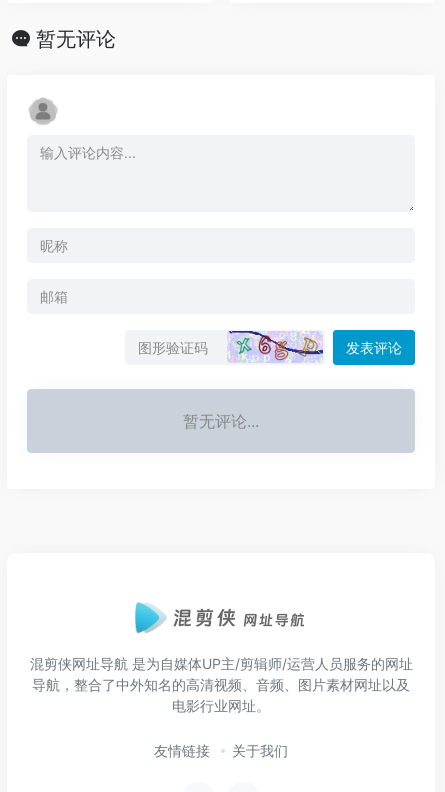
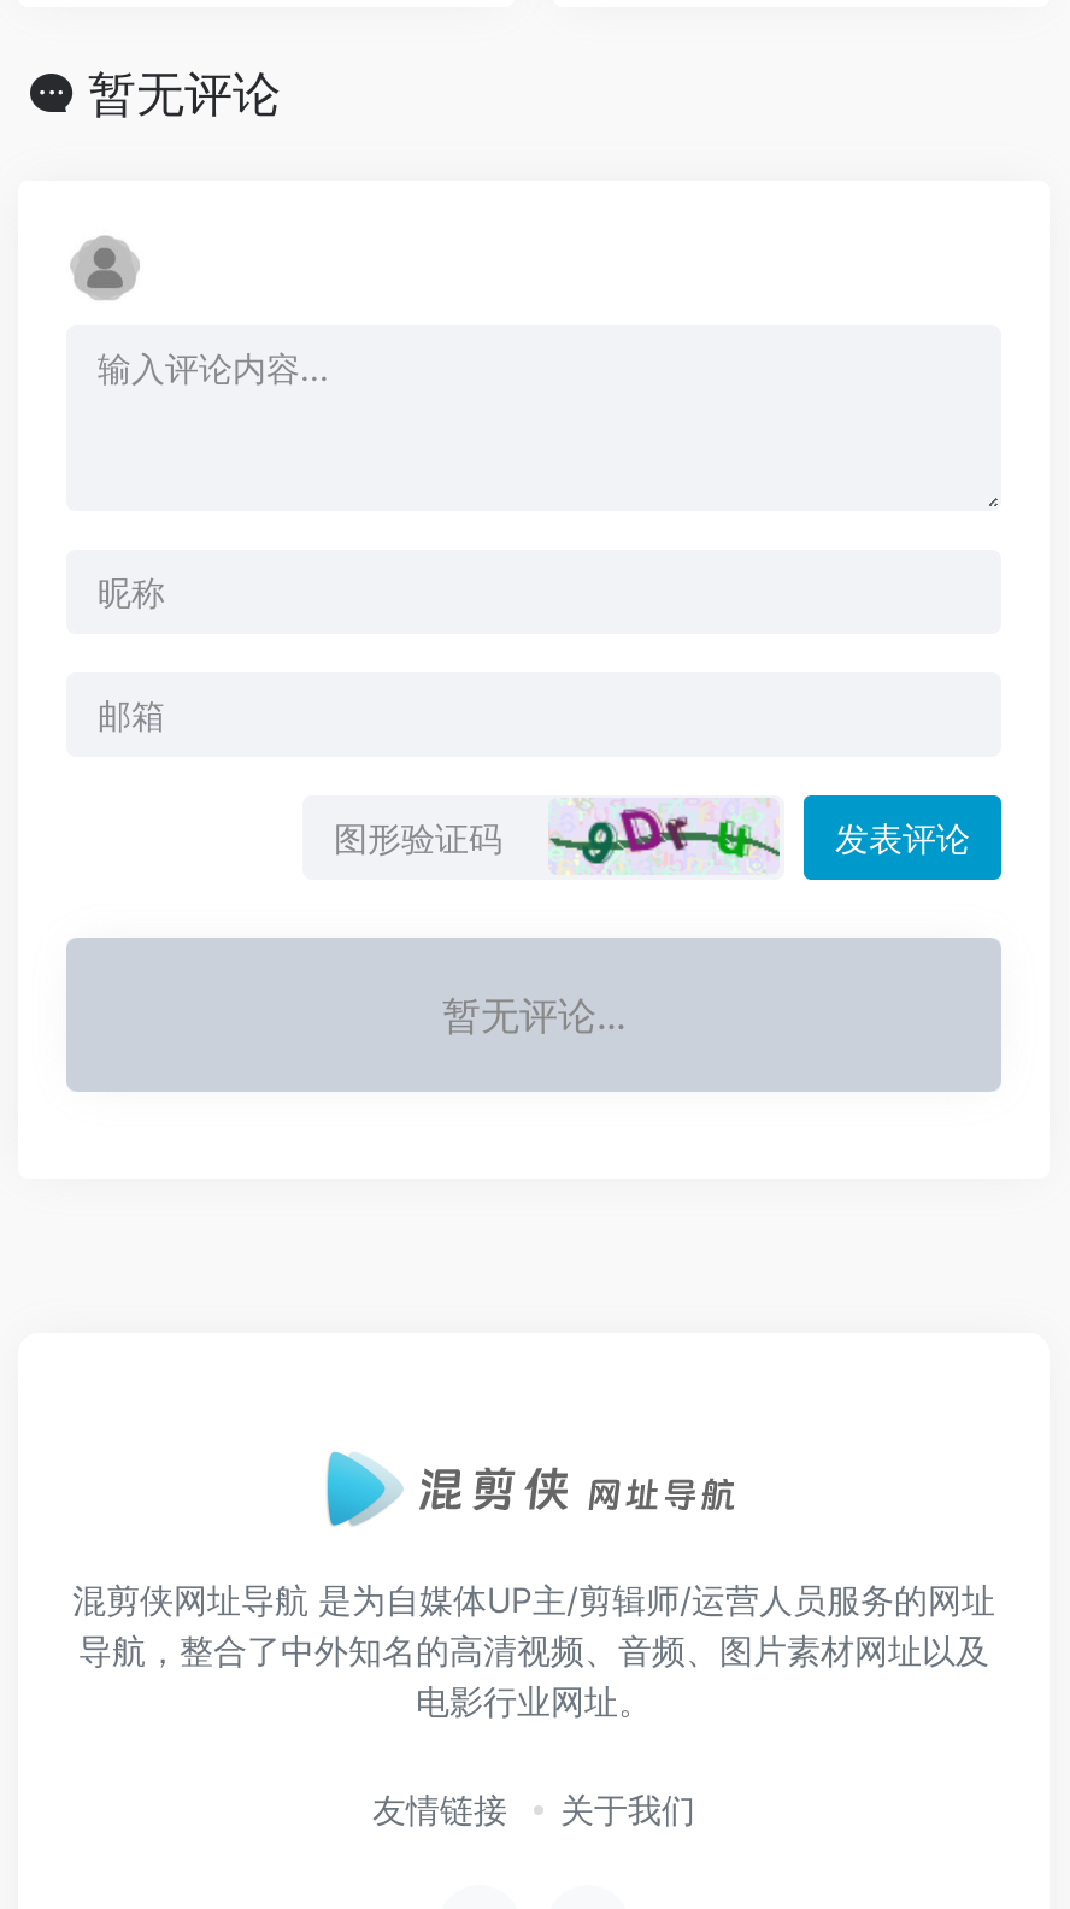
- [image]
+ [image]
